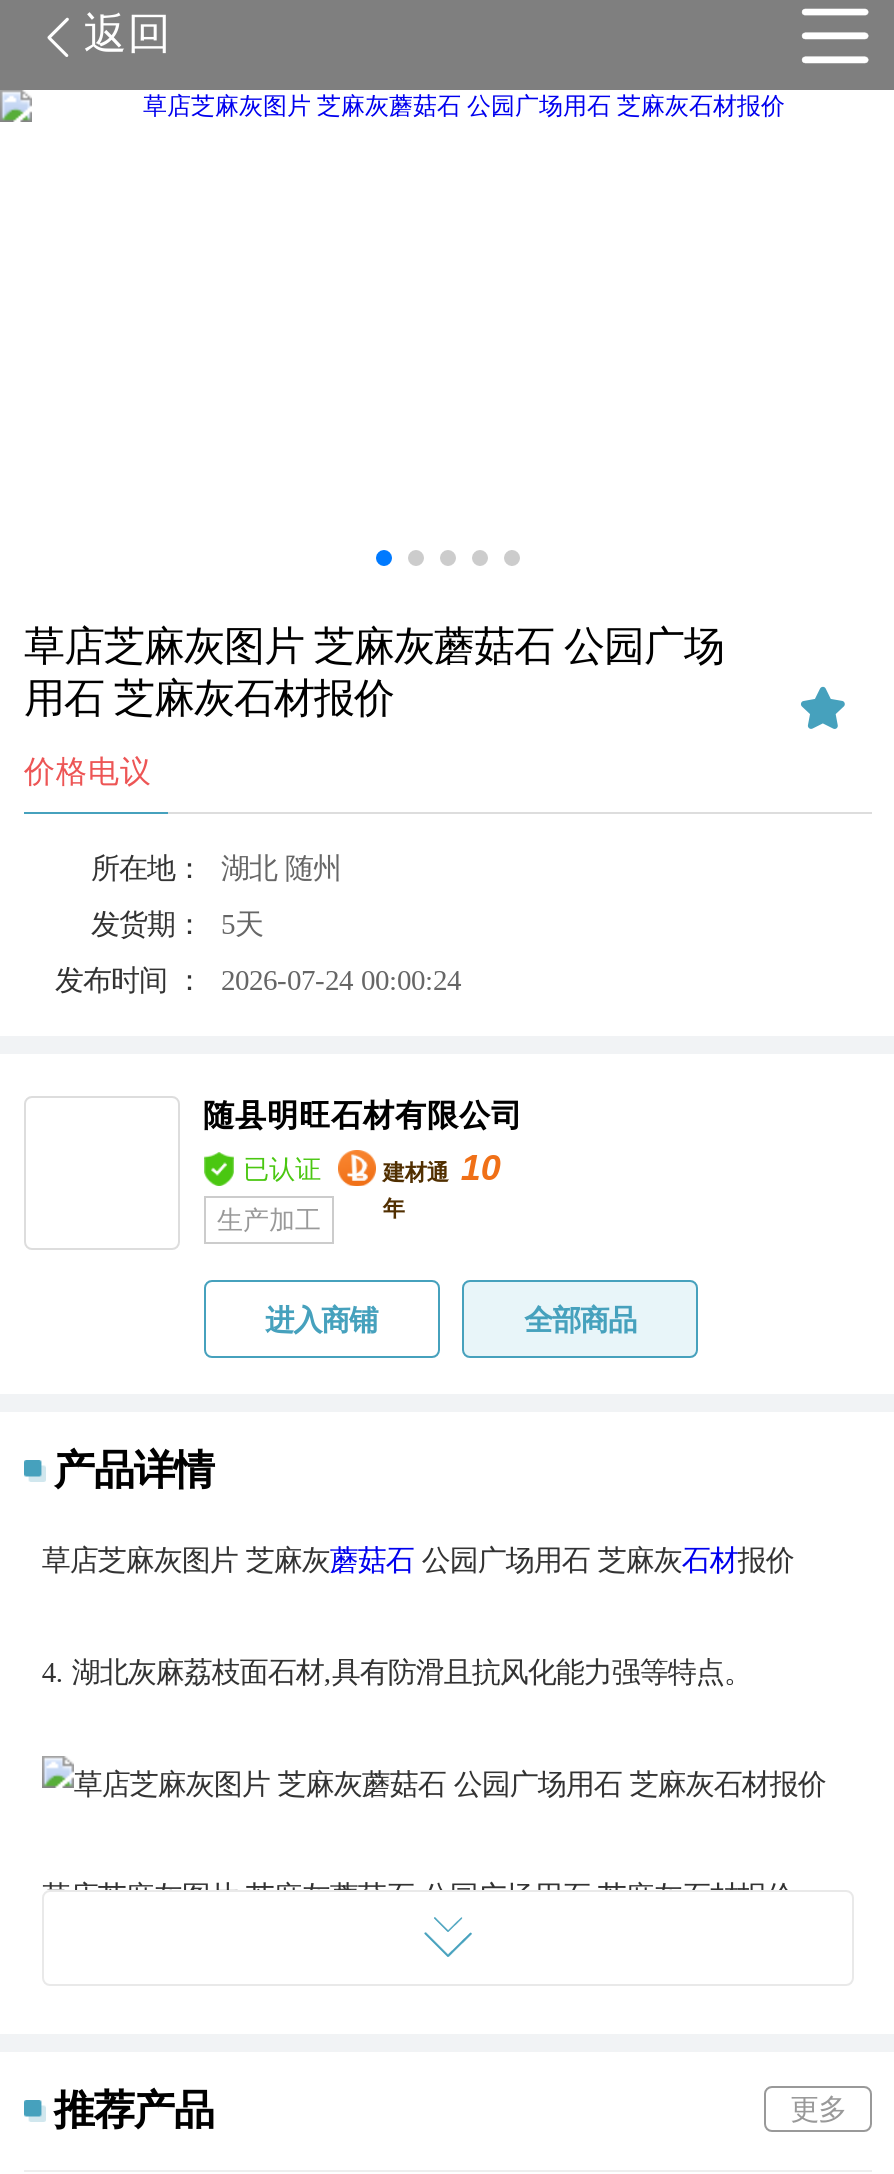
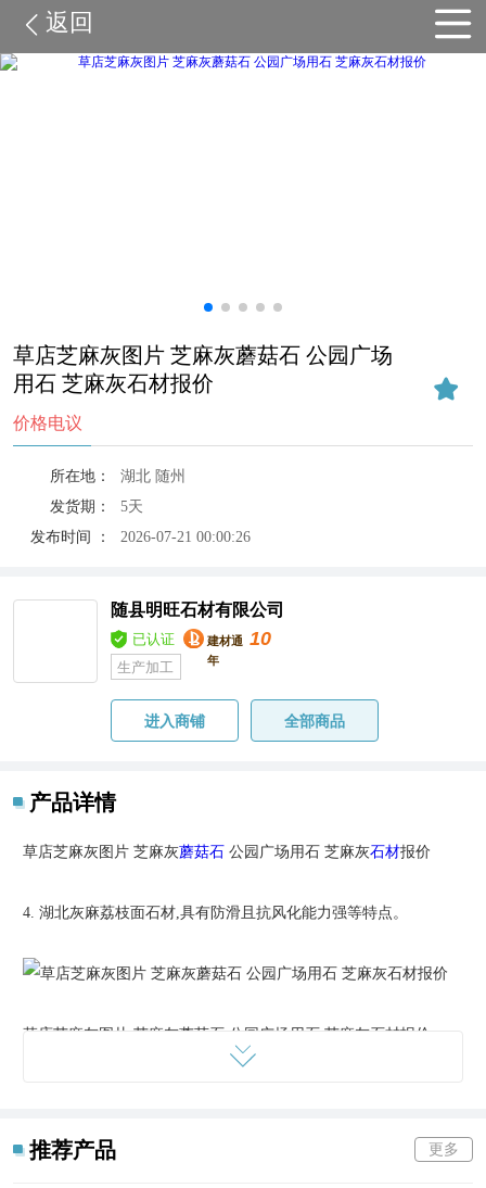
- 发布时间 ： 2026-07-24 00:00:24
+ 发布时间 ： 2026-07-21 00:00:26
